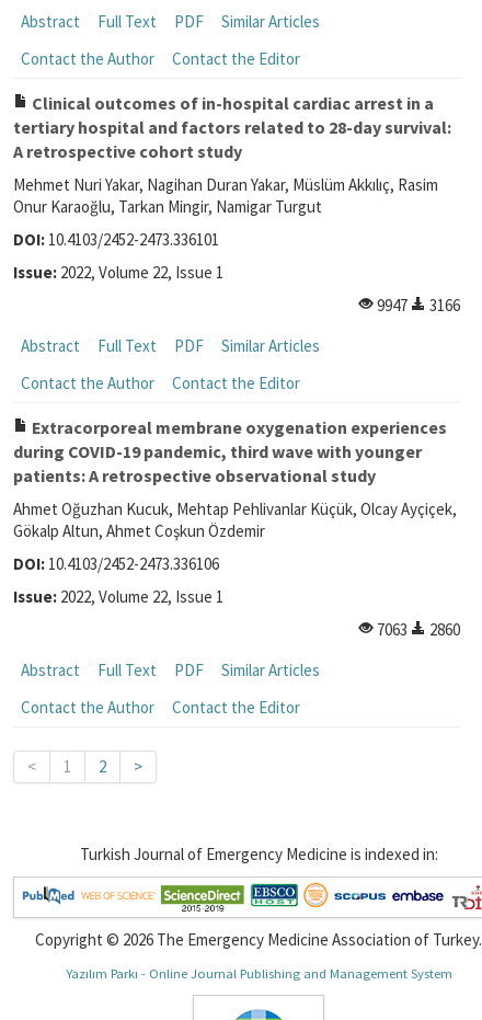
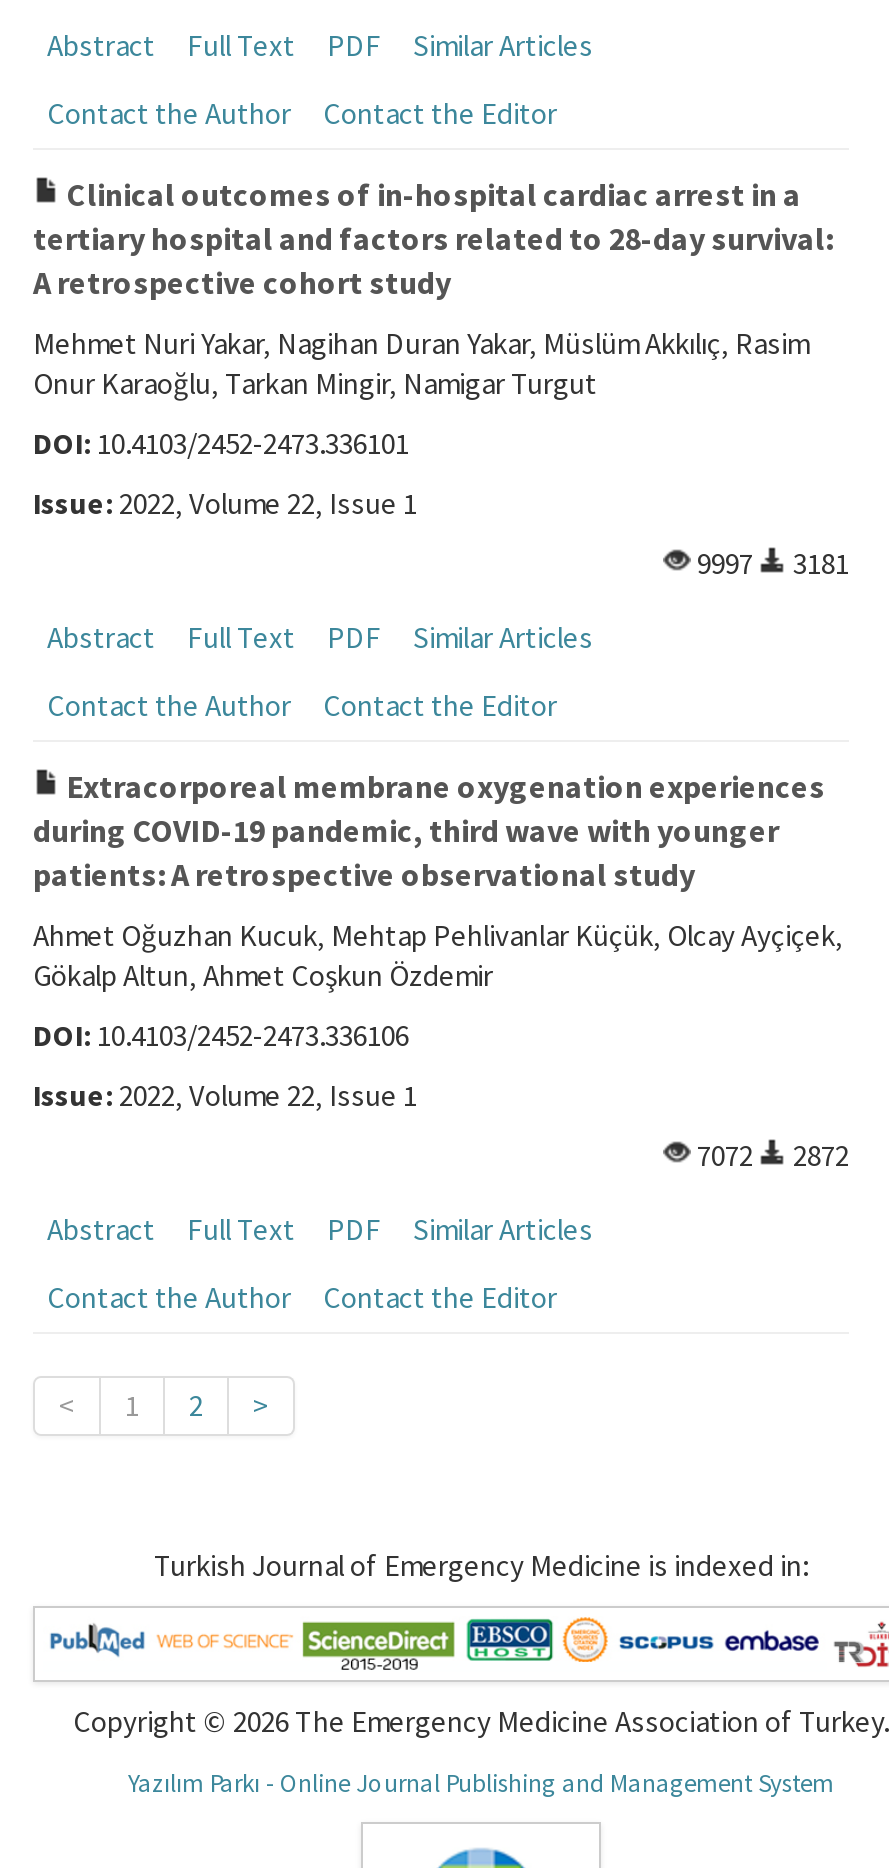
- 9947
+ 9997

- 3166
+ 3181

- 7063
+ 7072

- 2860
+ 2872
